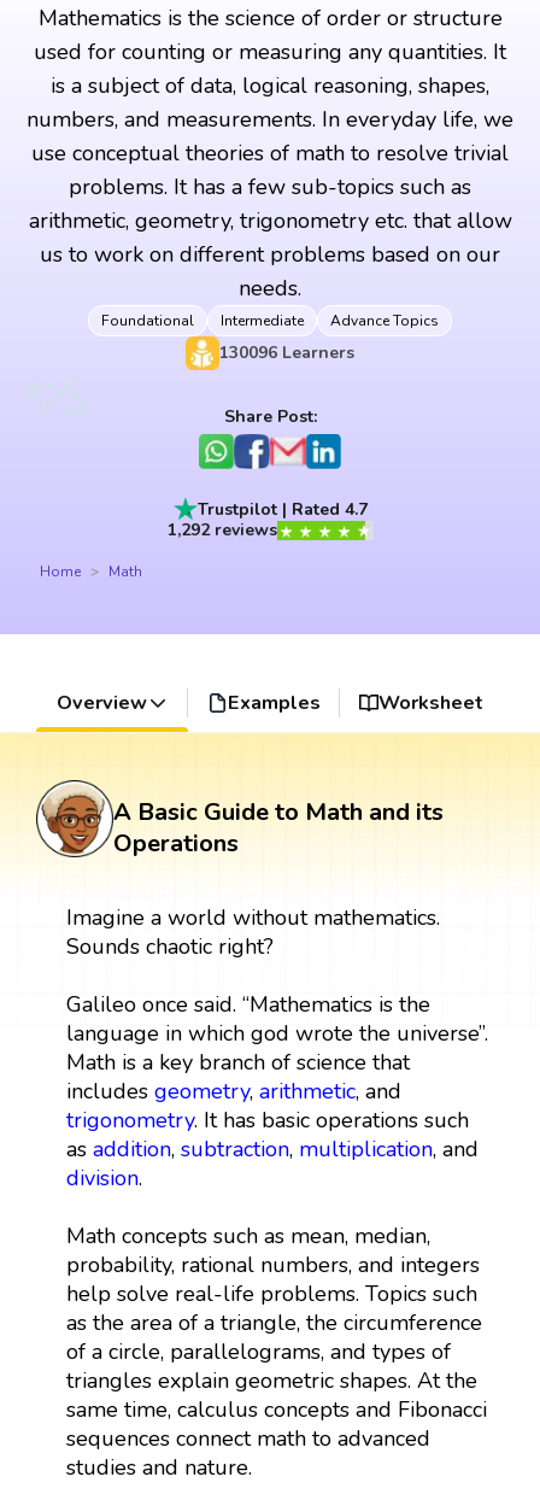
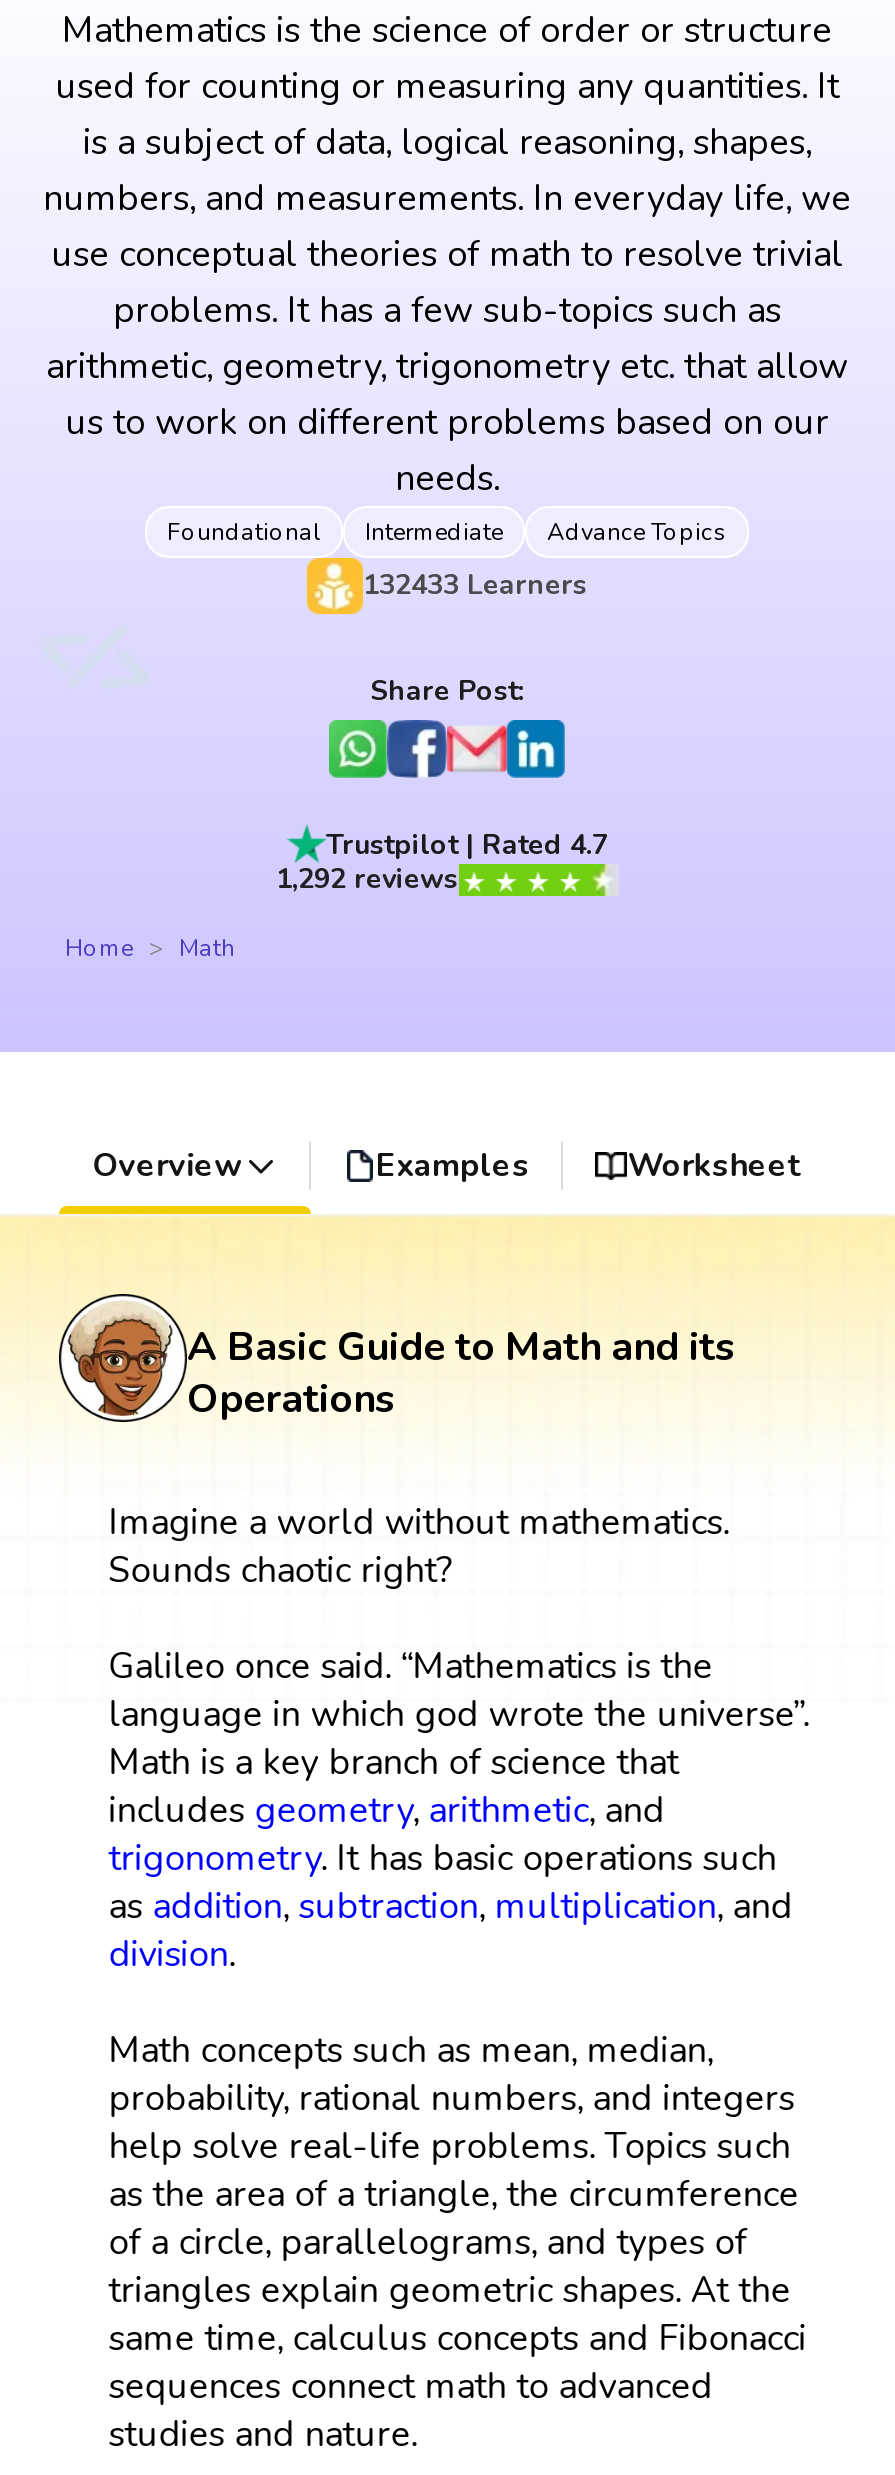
- 130096 Learners
+ 132433 Learners
